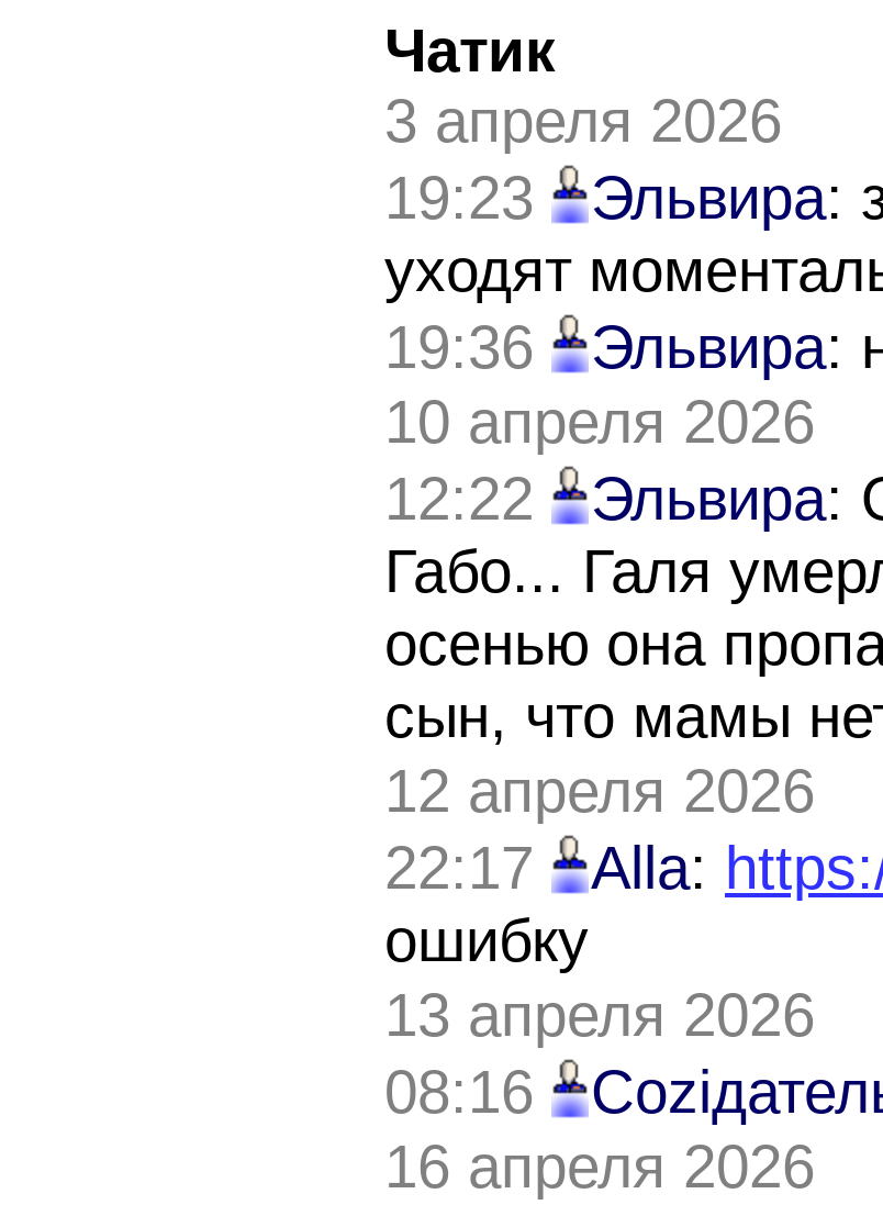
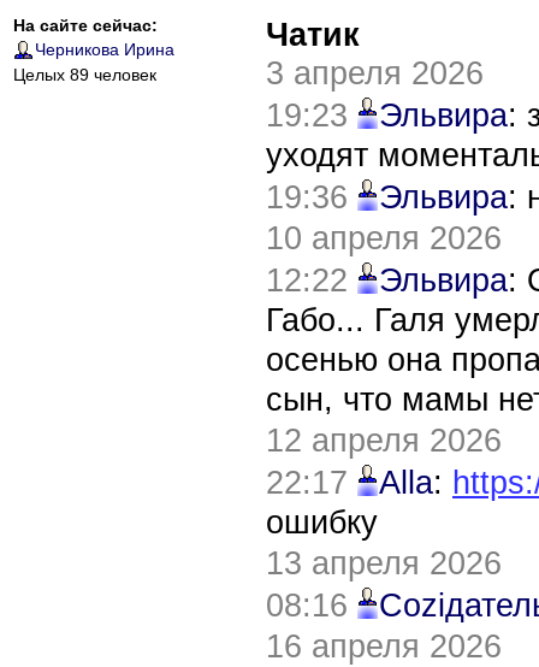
+ На сайте сейчас:
+ Черникова Ирина
+ Целых 89 человек
